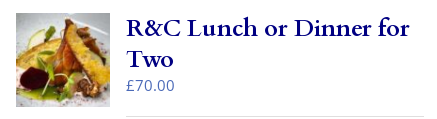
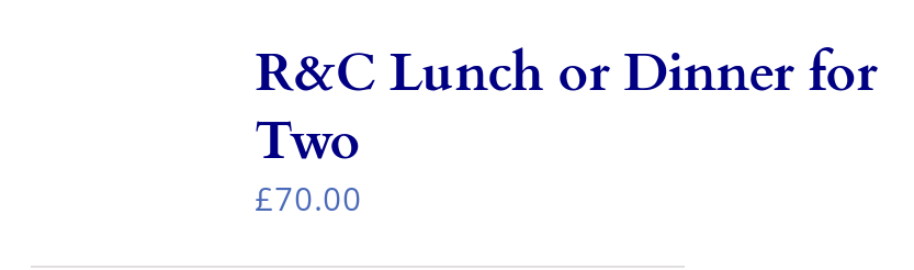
- [image]
